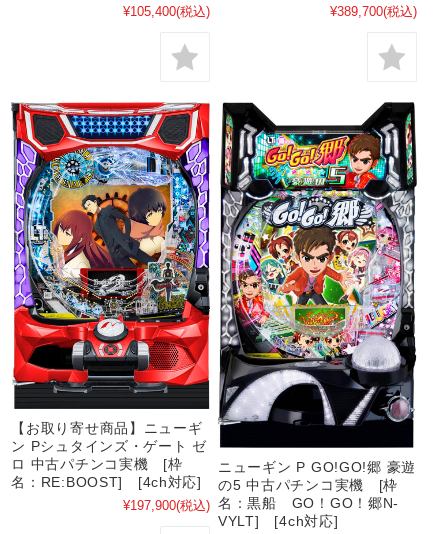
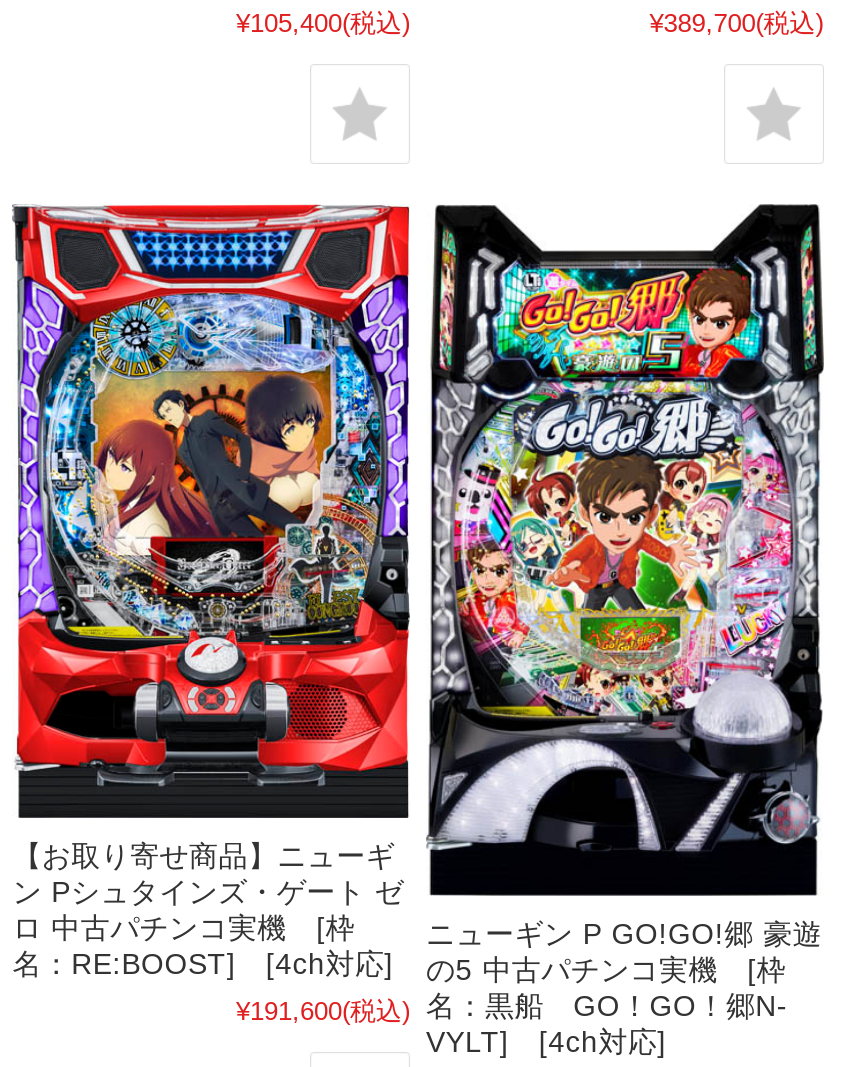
- ¥197,900(税込) 名：黒船 GO！GO！郷N-
+ ¥191,600(税込) 名：黒船 GO！GO！郷N-
